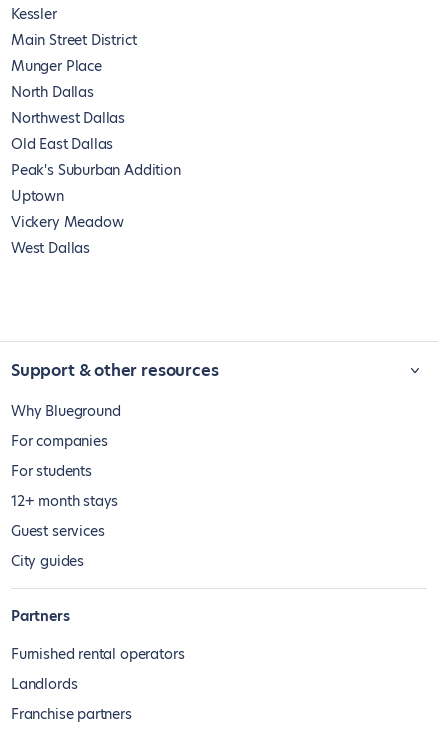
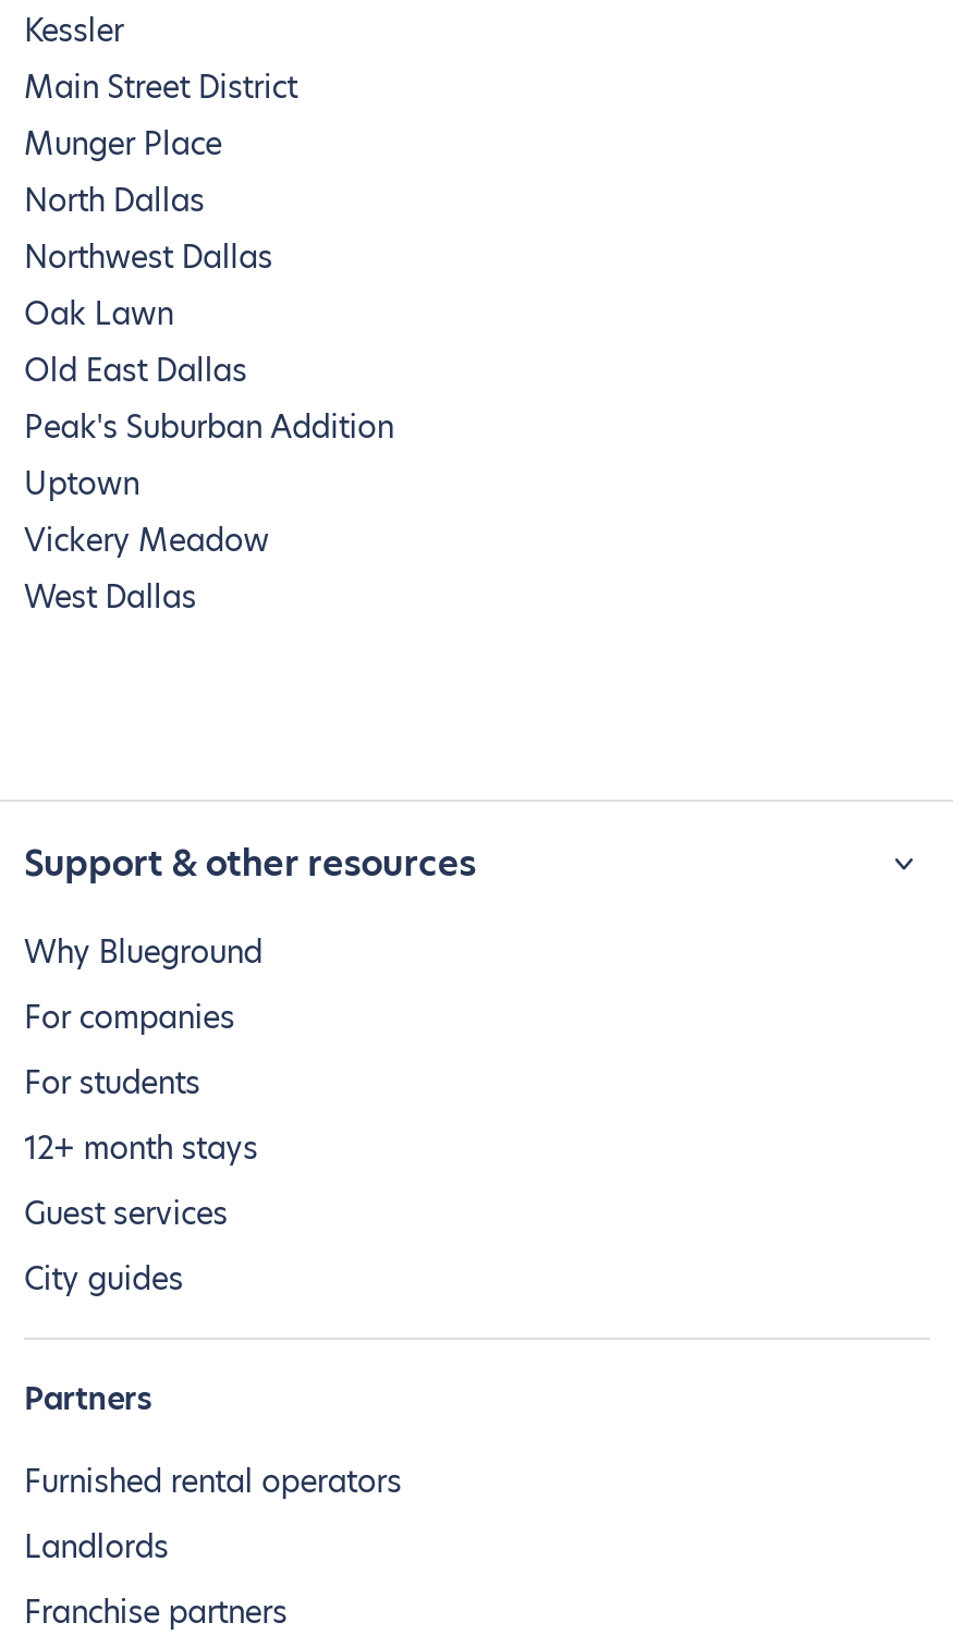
+ Oak Lawn
